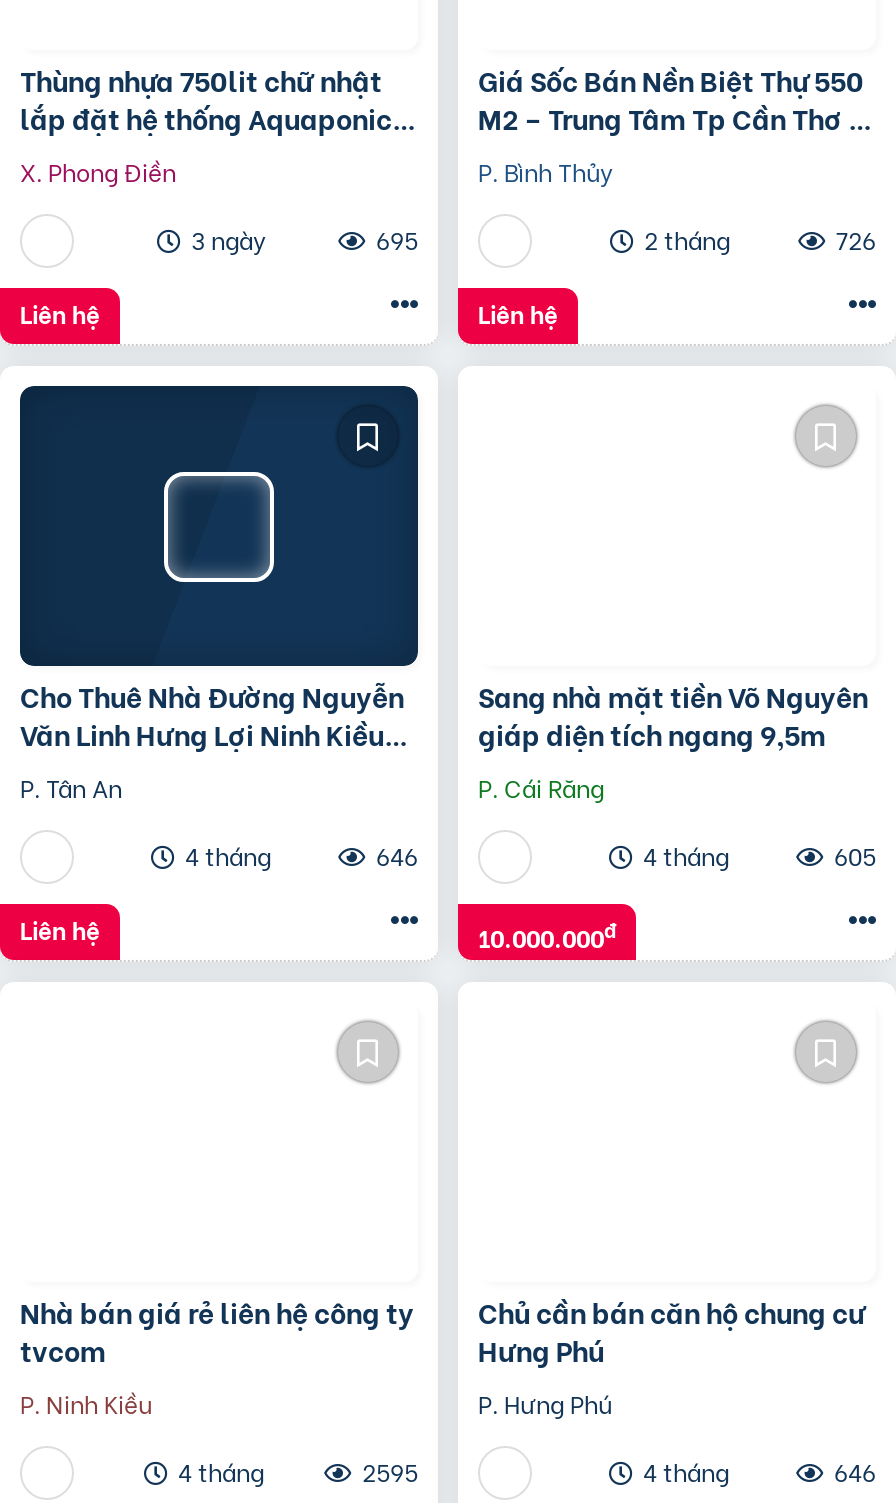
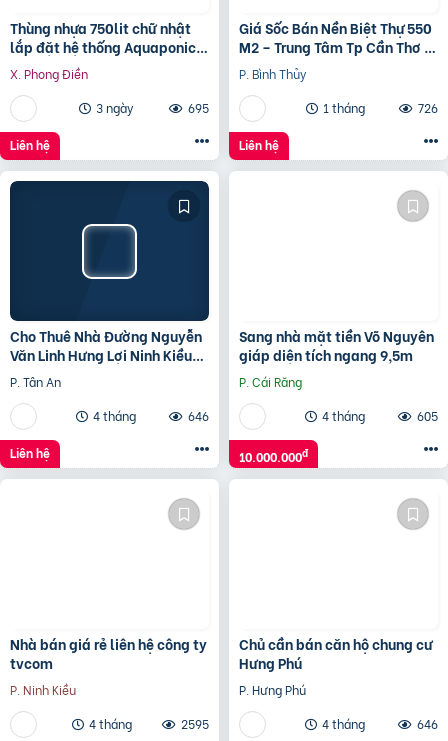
- 2 tháng
+ 1 tháng
